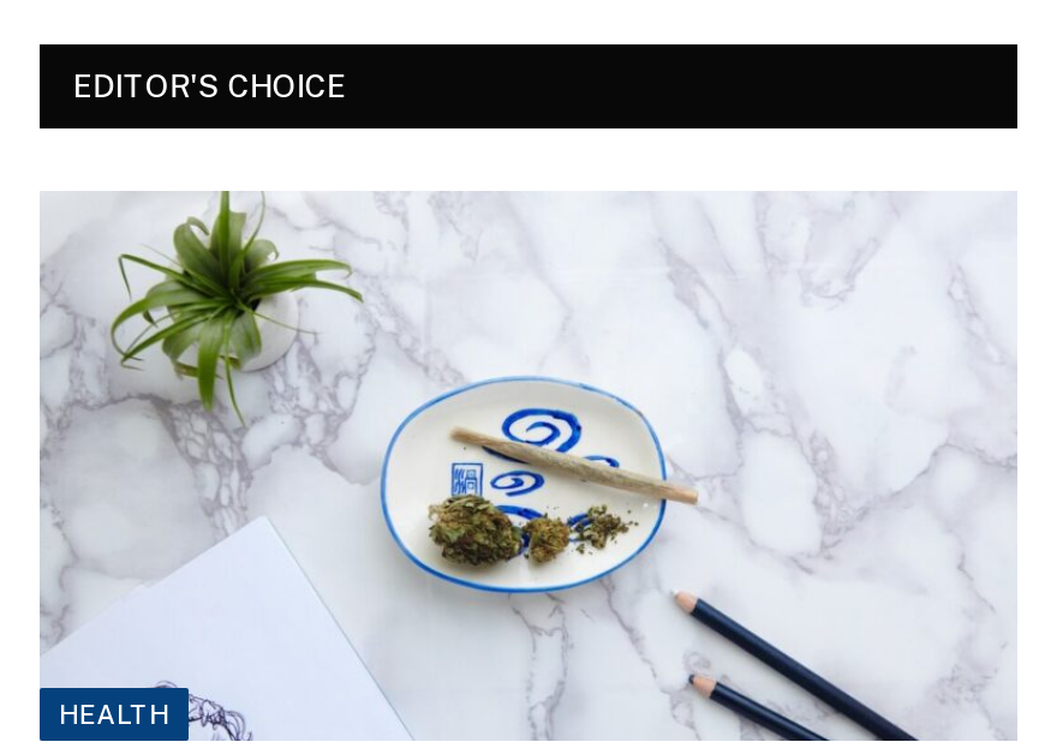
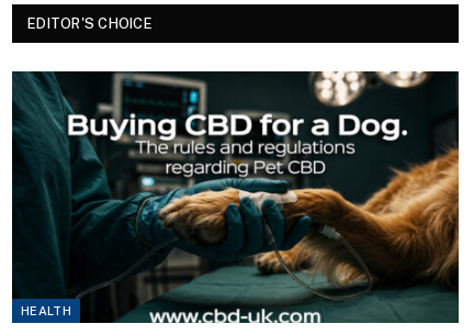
- [image]
+ [image]
